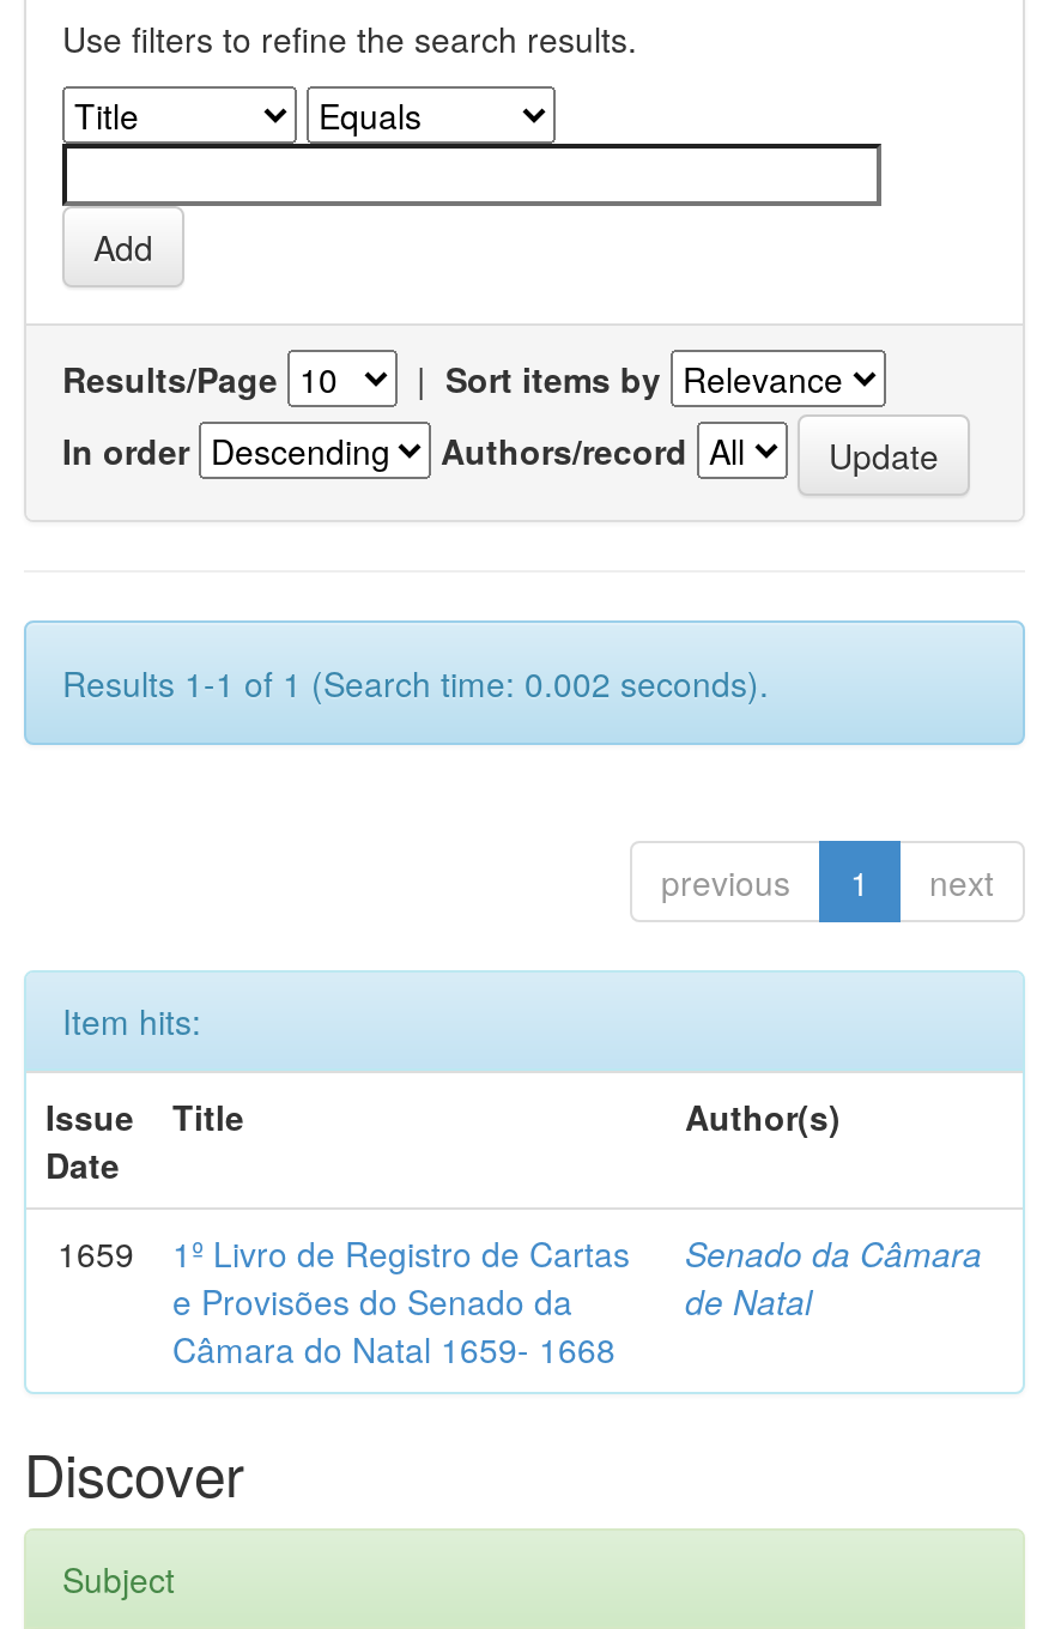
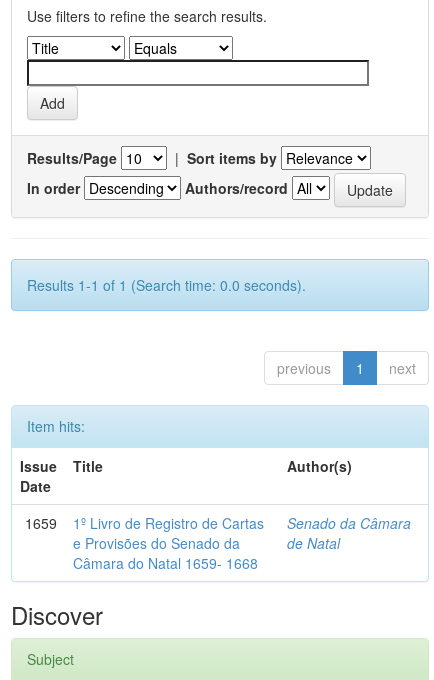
- Results 1-1 of 1 (Search time: 0.002 seconds).
+ Results 1-1 of 1 (Search time: 0.0 seconds).
